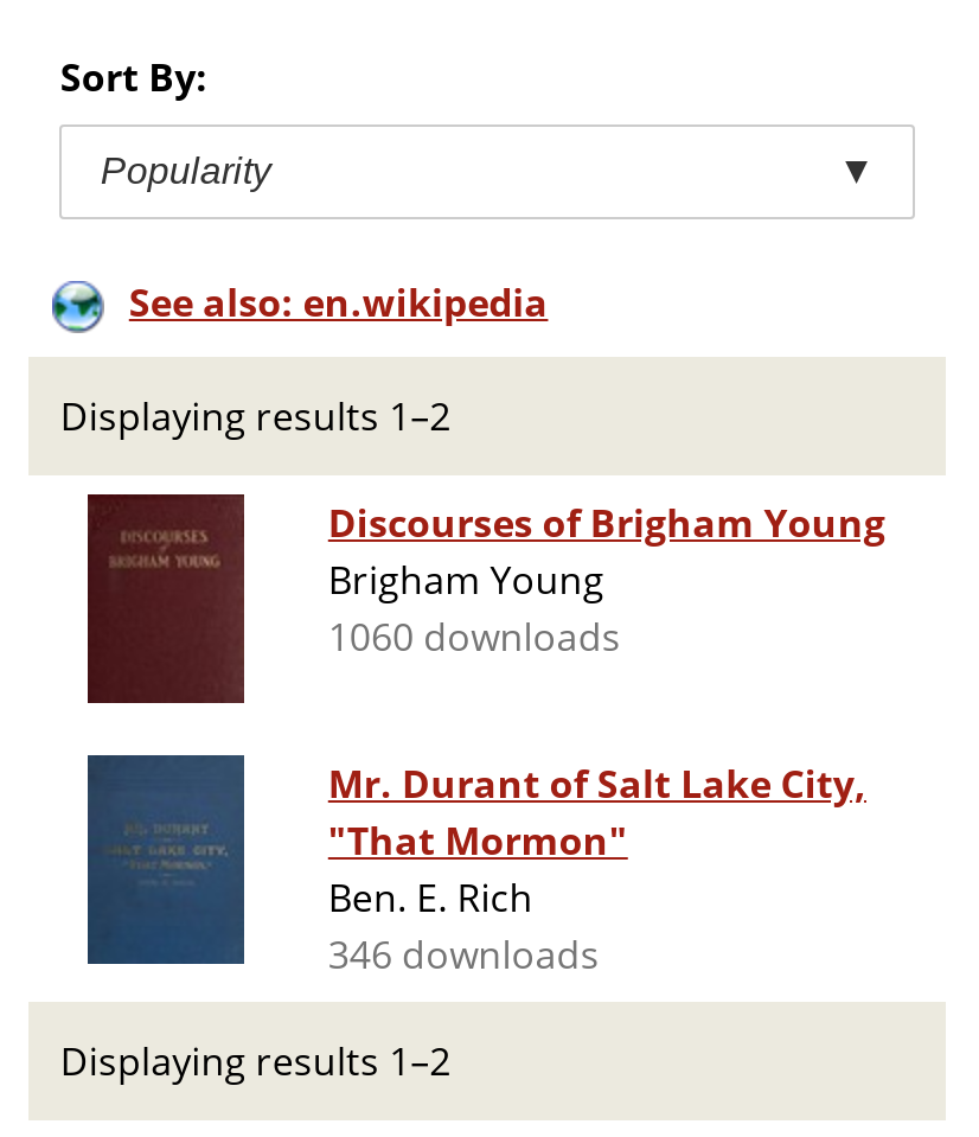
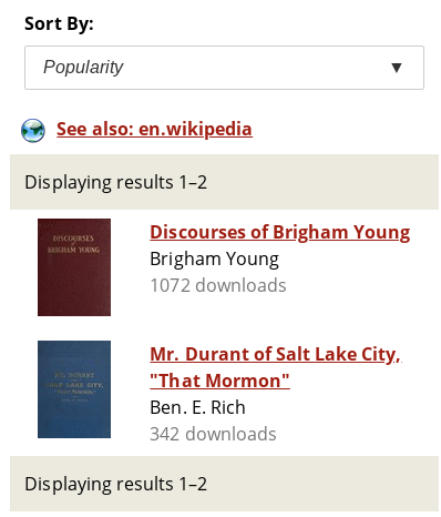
- 1060 downloads
+ 1072 downloads

- 346 downloads
+ 342 downloads
